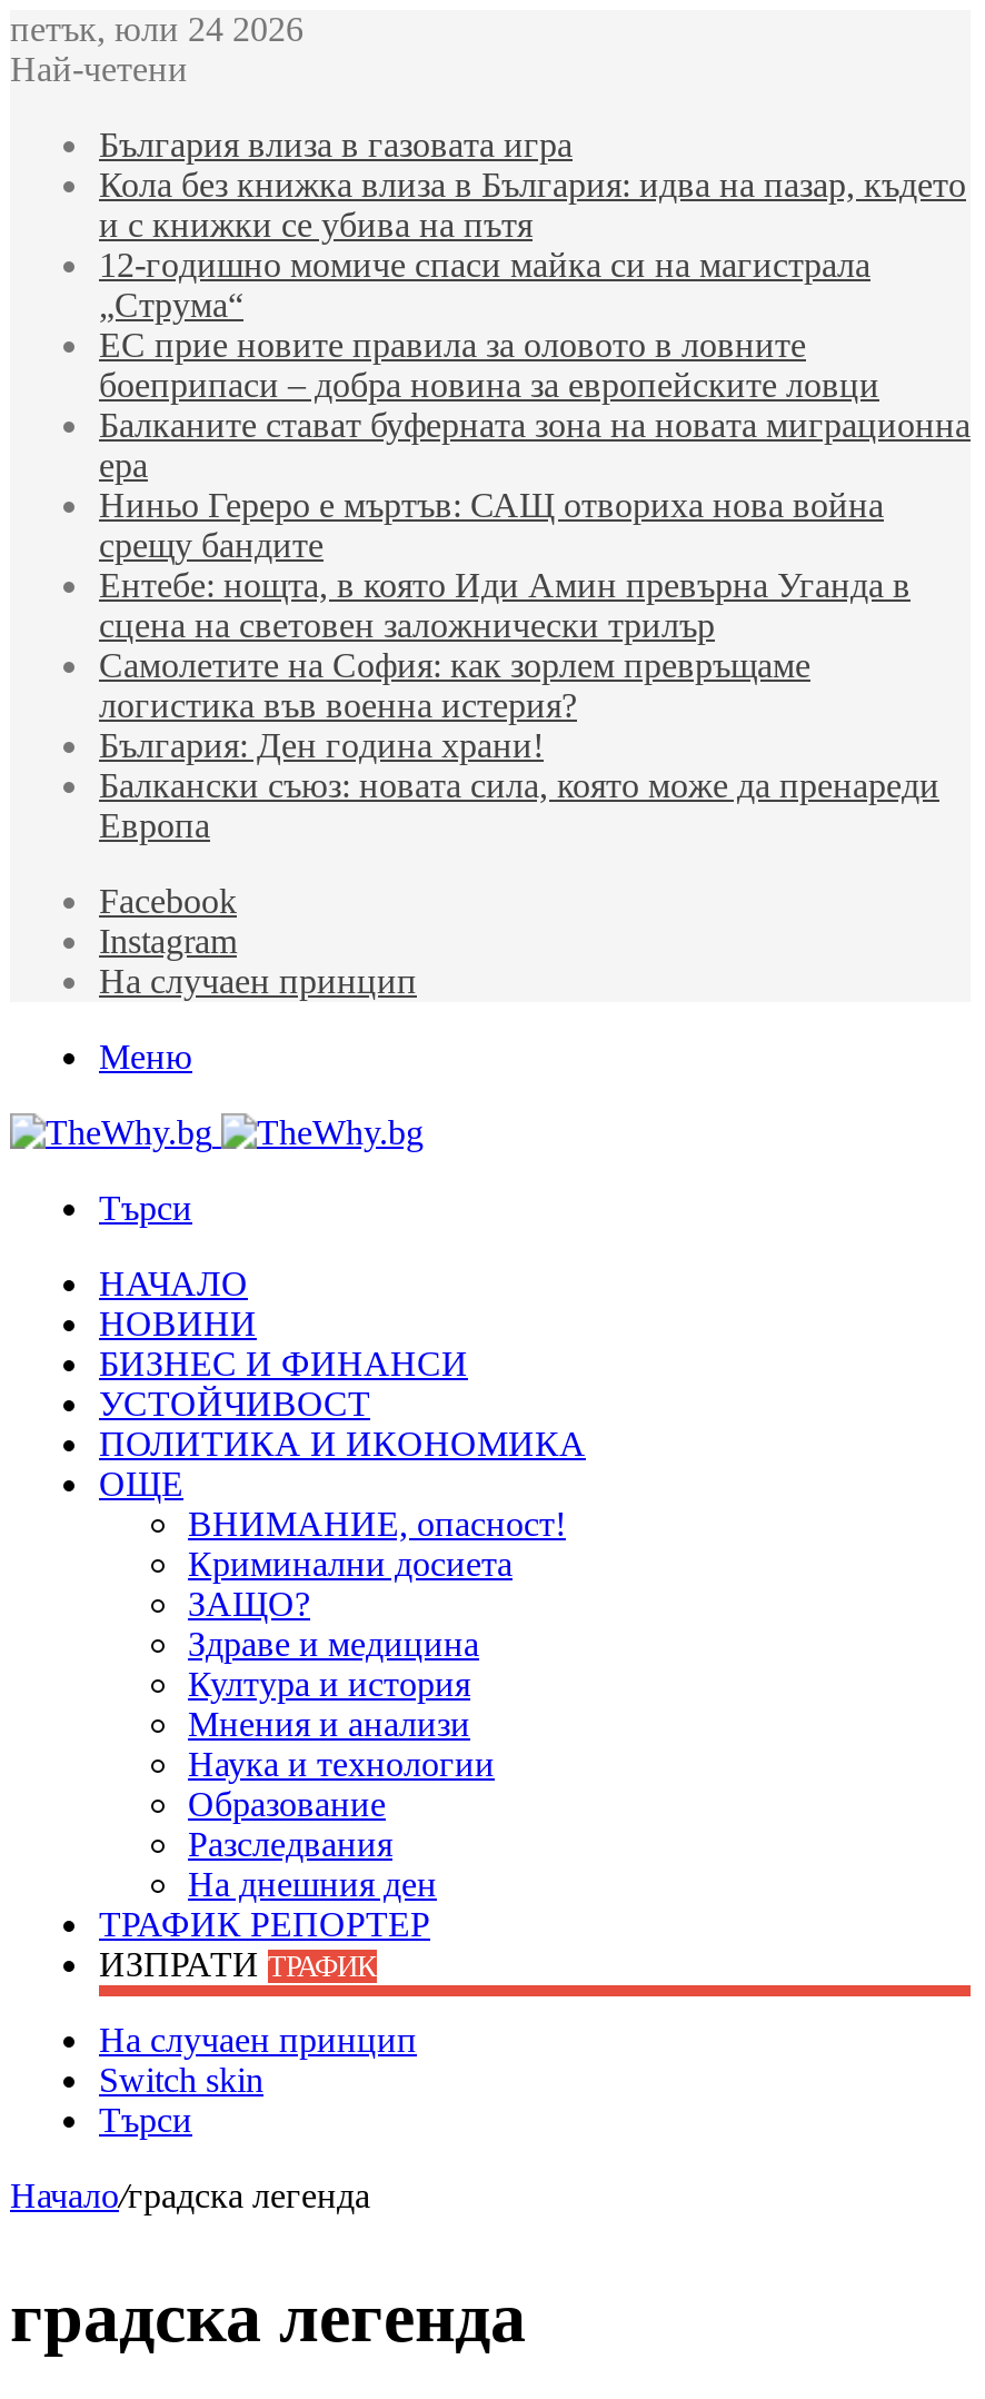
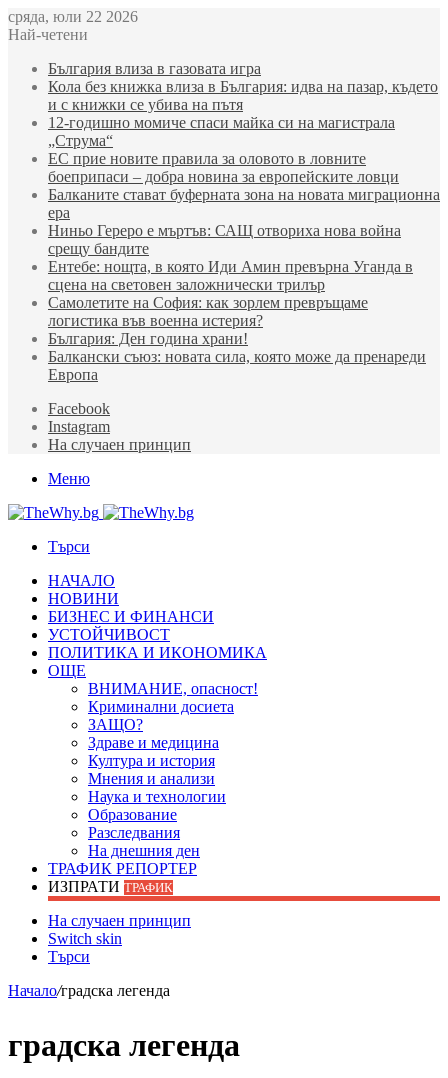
- петък, юли 24 2026
+ сряда, юли 22 2026
